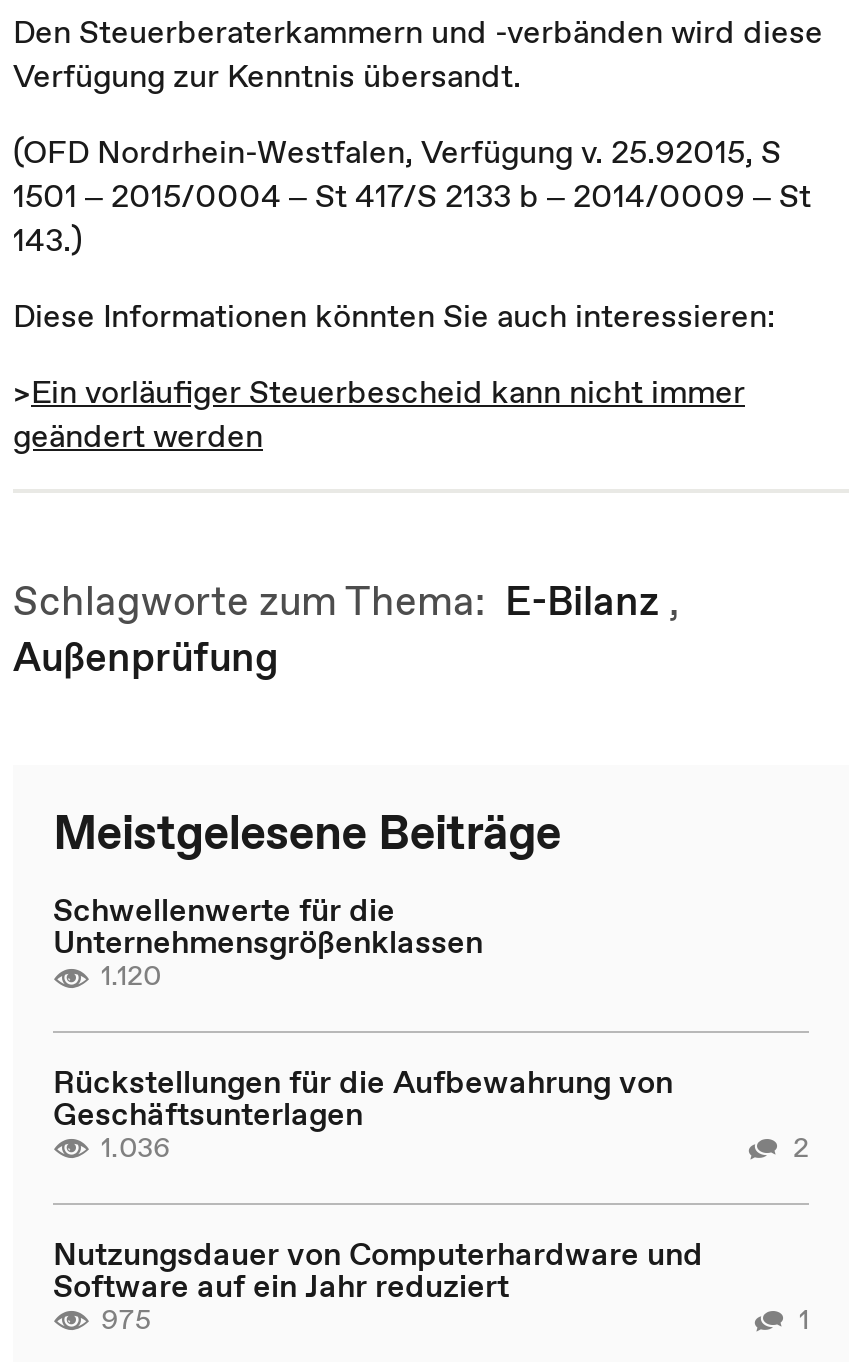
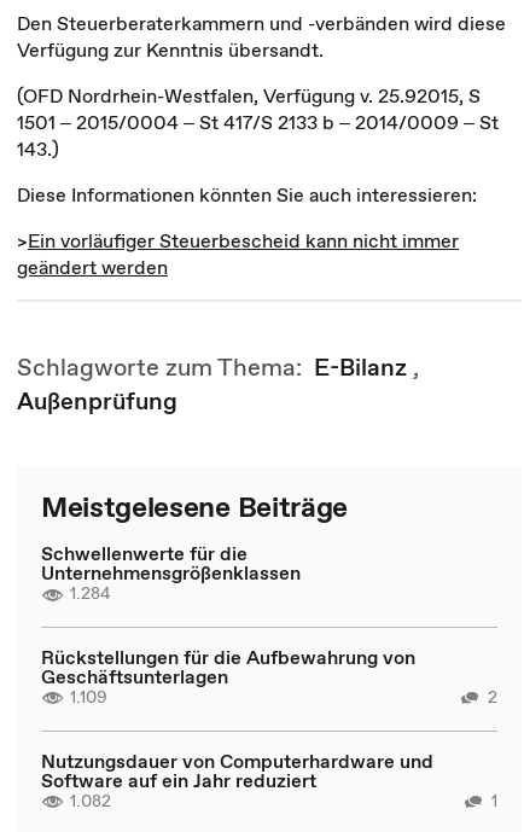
- 1.120
+ 1.284

- 1.036
+ 1.109

- 975
+ 1.082
